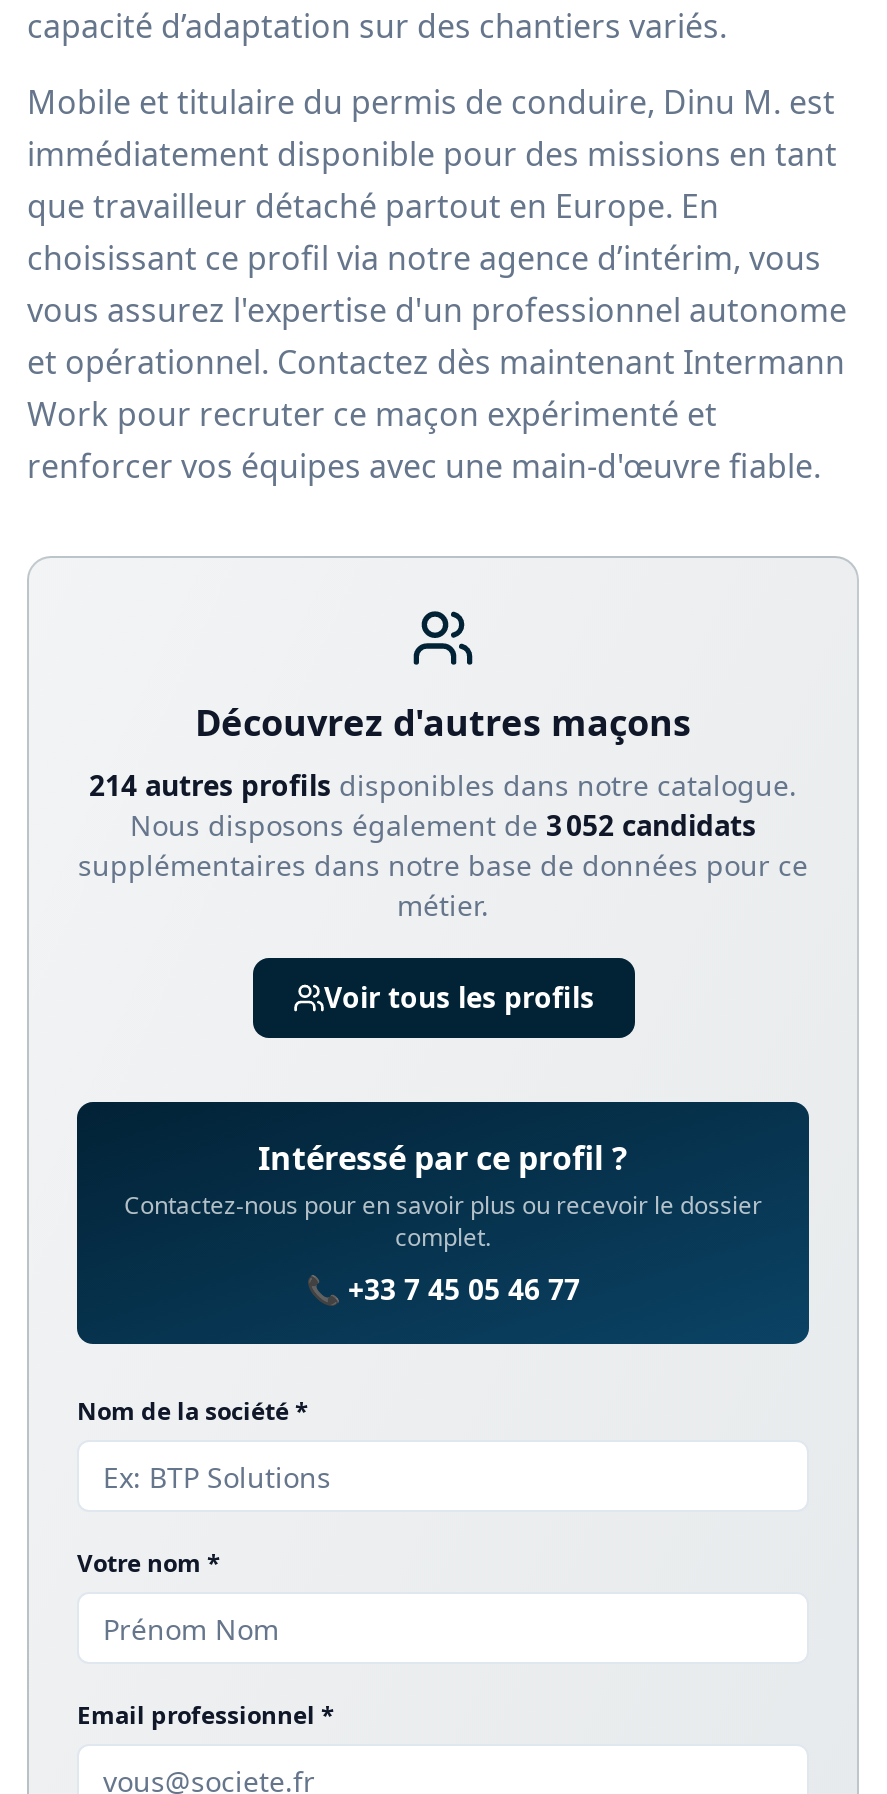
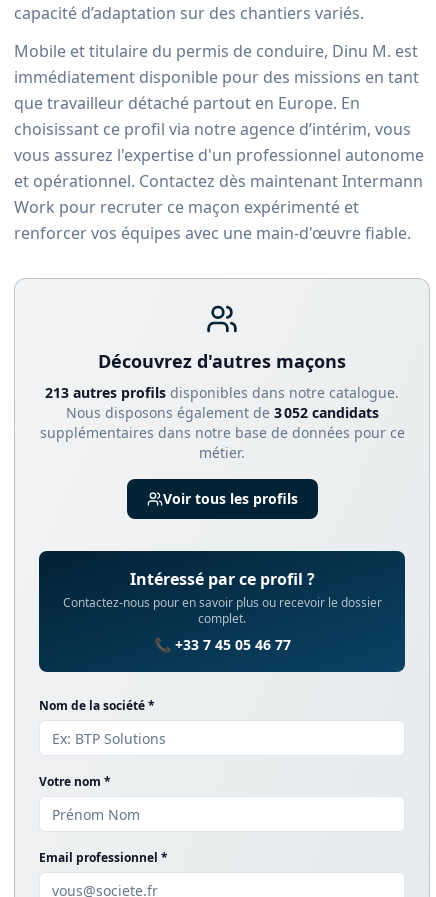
- 214 autres profils disponibles dans notre catalogue.
+ 213 autres profils disponibles dans notre catalogue.
